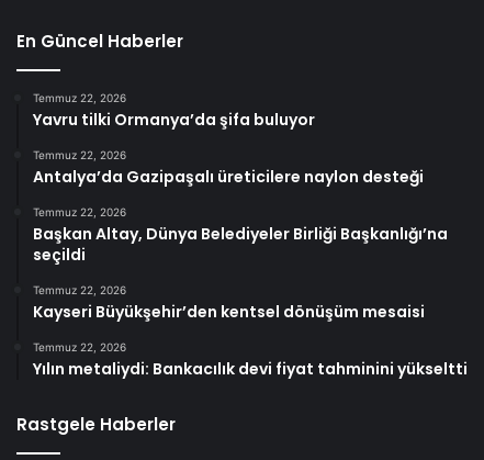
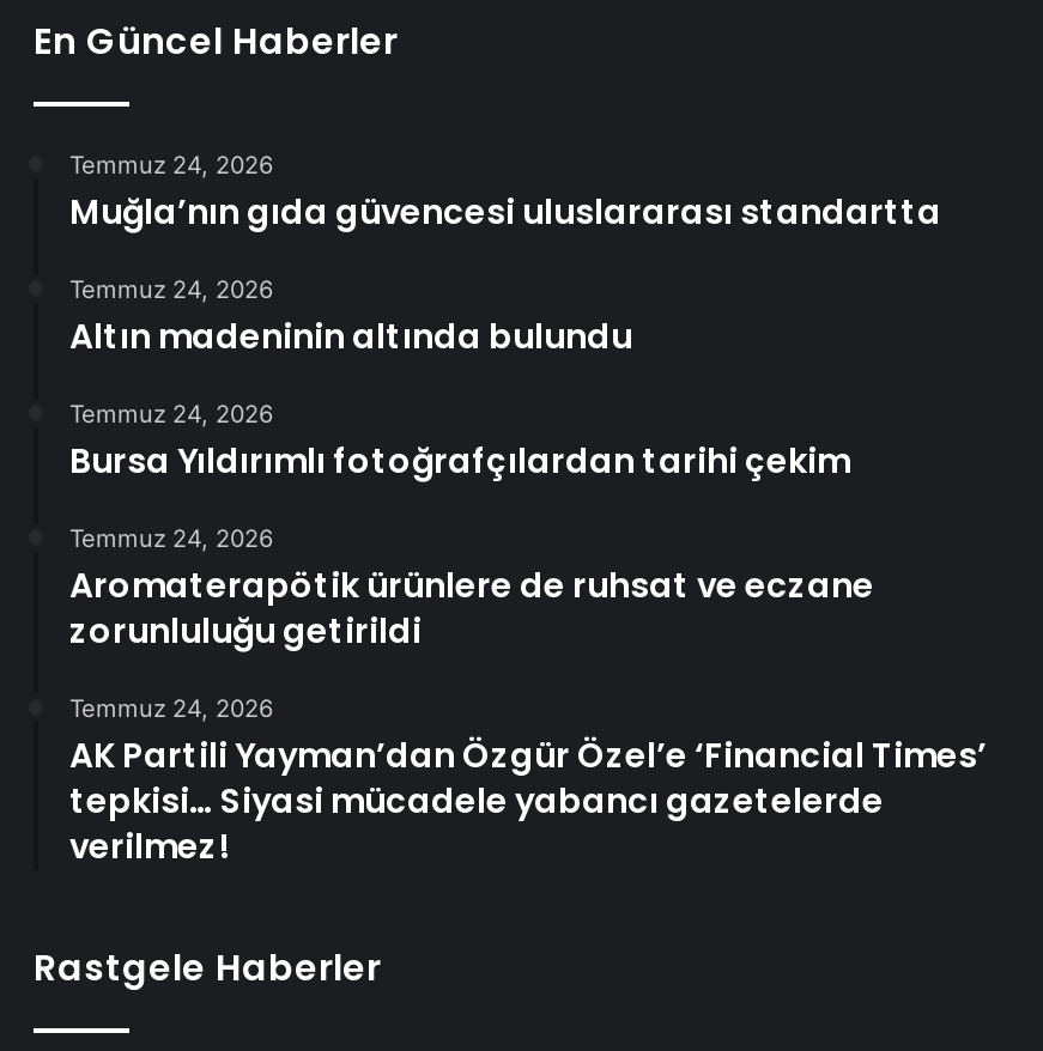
- Temmuz 22, 2026
- Yavru tilki Ormanya’da şifa buluyor
+ Temmuz 24, 2026
+ Muğla’nın gıda güvencesi uluslararası standartta

- Temmuz 22, 2026
- Antalya’da Gazipaşalı üreticilere naylon desteği
+ Temmuz 24, 2026
+ Altın madeninin altında bulundu

- Temmuz 22, 2026
- Başkan Altay, Dünya Belediyeler Birliği Başkanlığı’na
- seçildi
+ Temmuz 24, 2026
+ Bursa Yıldırımlı fotoğrafçılardan tarihi çekim

- Temmuz 22, 2026
- Kayseri Büyükşehir’den kentsel dönüşüm mesaisi
+ Temmuz 24, 2026
+ Aromaterapötik ürünlere de ruhsat ve eczane
+ zorunluluğu getirildi

- Temmuz 22, 2026
- Yılın metaliydi: Bankacılık devi fiyat tahminini yükseltti
+ Temmuz 24, 2026
+ AK Partili Yayman’dan Özgür Özel’e ‘Financial Times’
+ tepkisi… Siyasi mücadele yabancı gazetelerde
+ verilmez!
